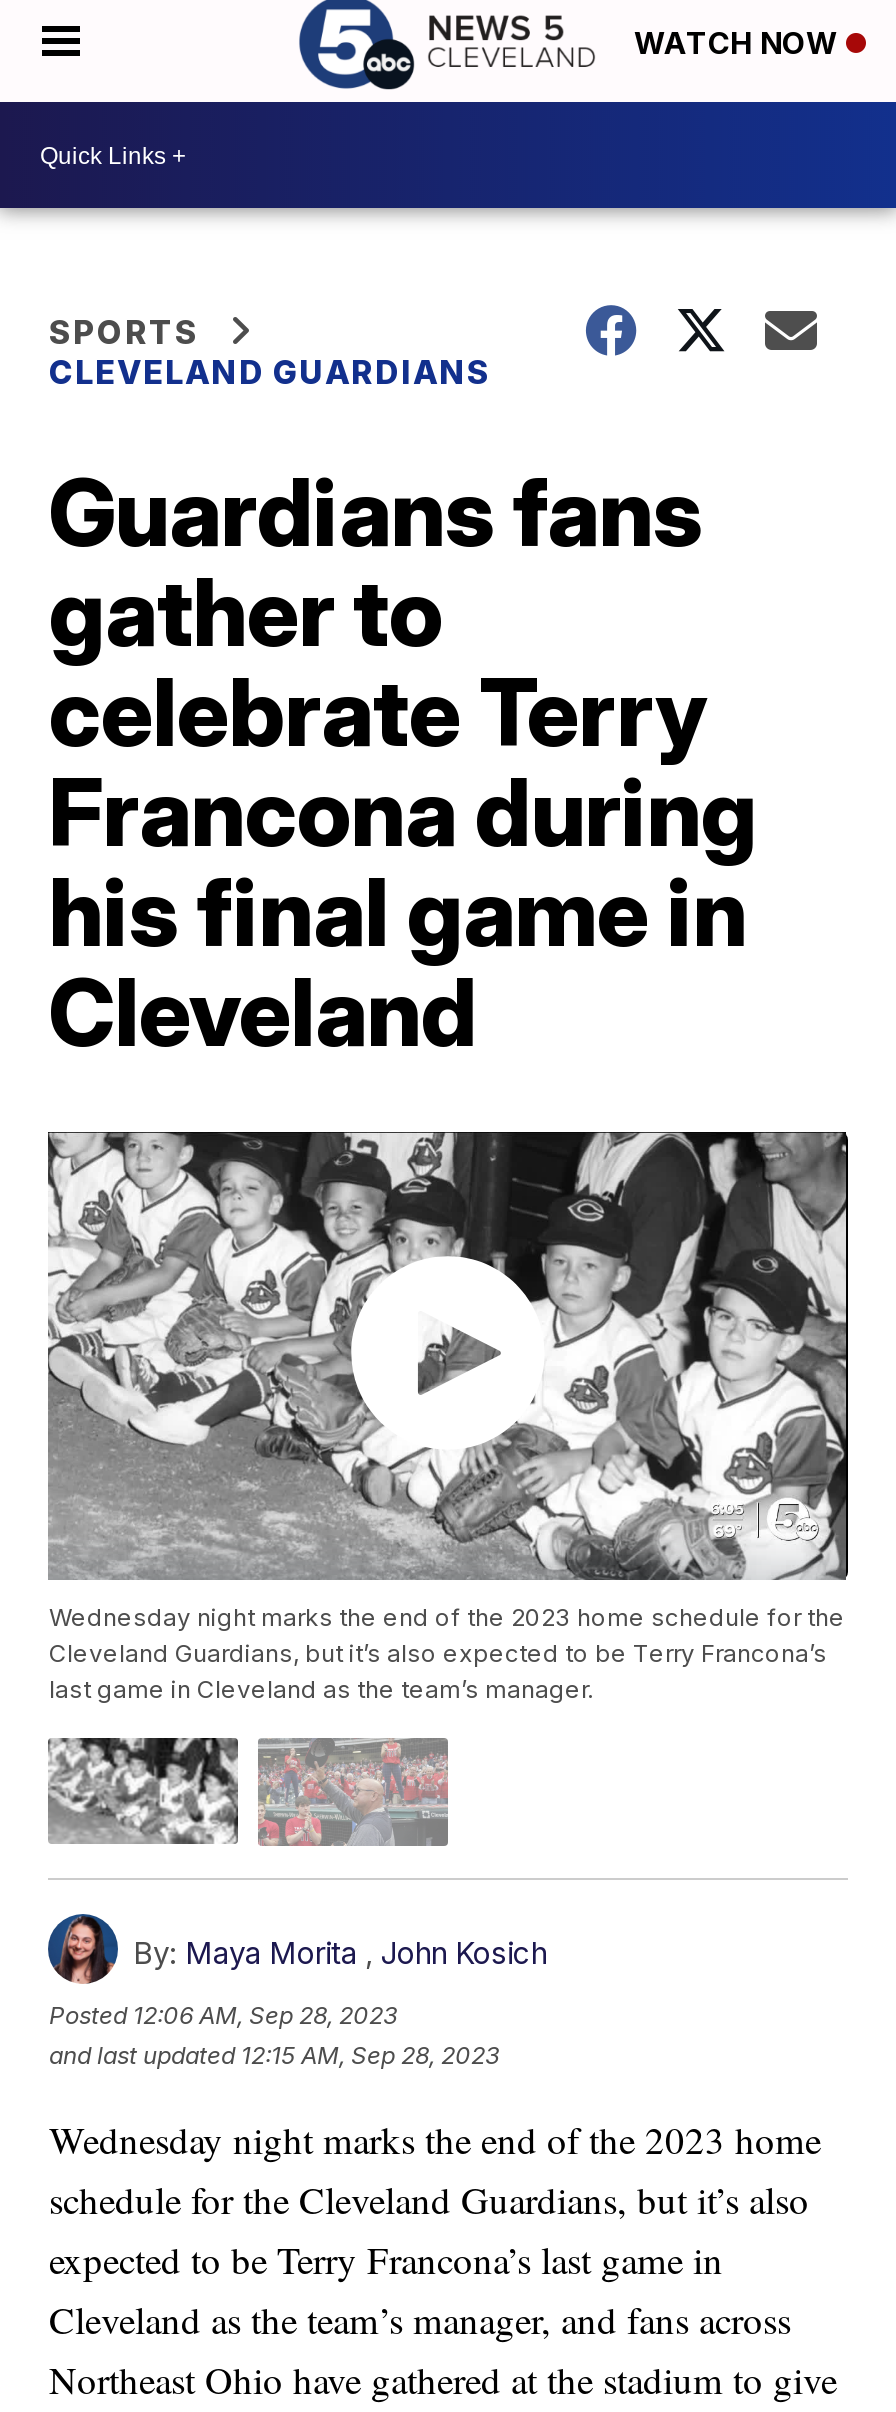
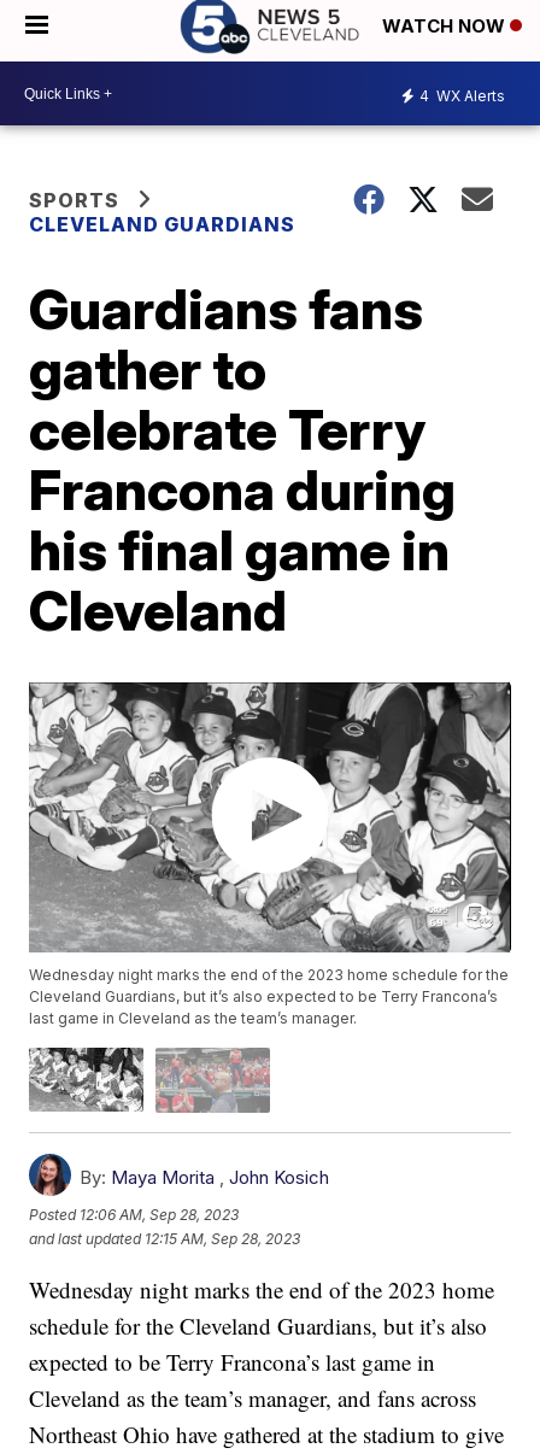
+ 4 WX Alerts
